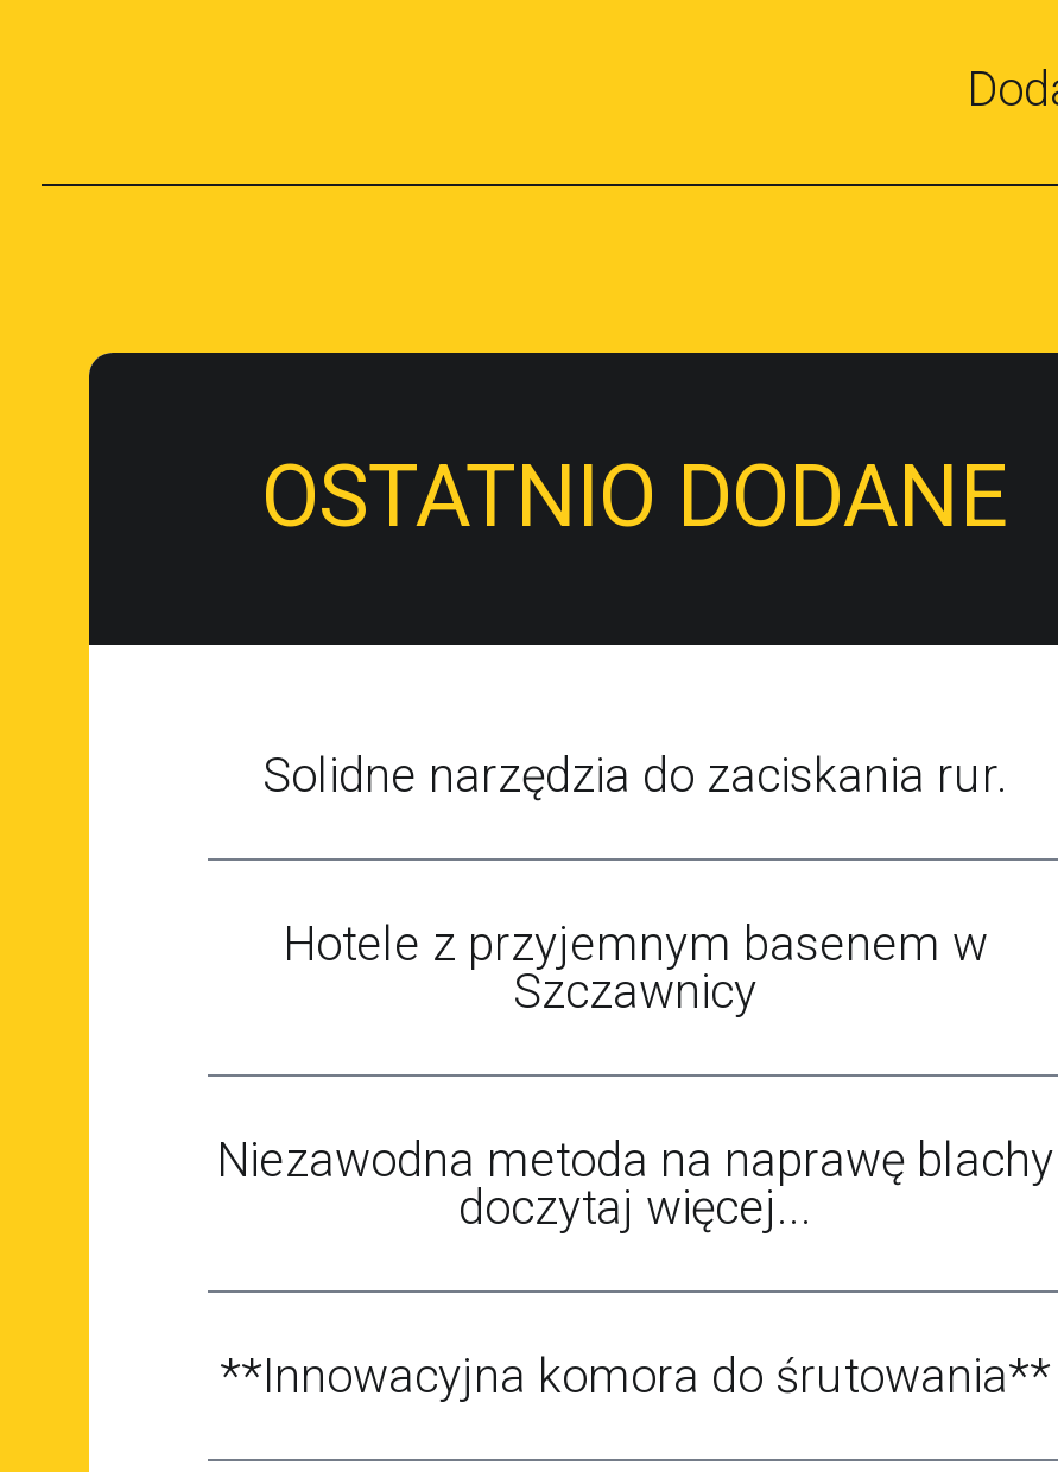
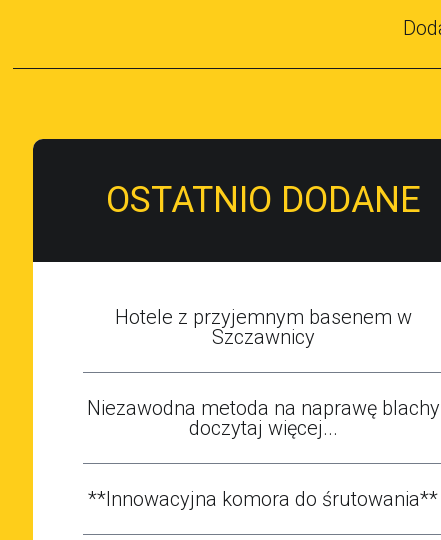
- Solidne narzędzia do zaciskania rur.
